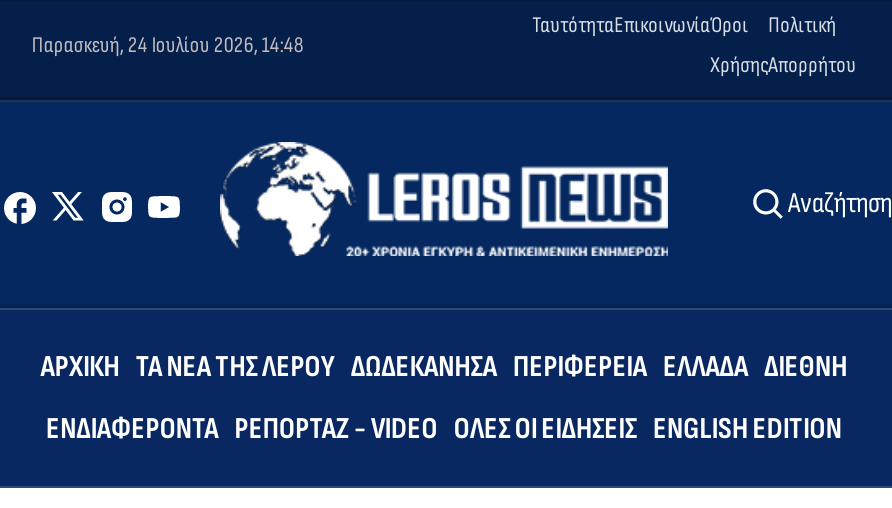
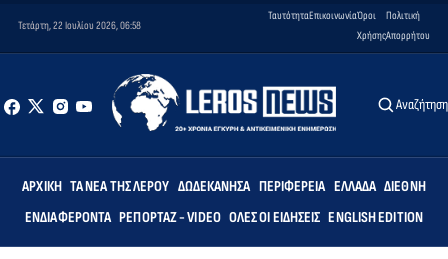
- Παρασκευή, 24 Ιουλίου 2026, 14:48
+ Τετάρτη, 22 Ιουλίου 2026, 06:58
